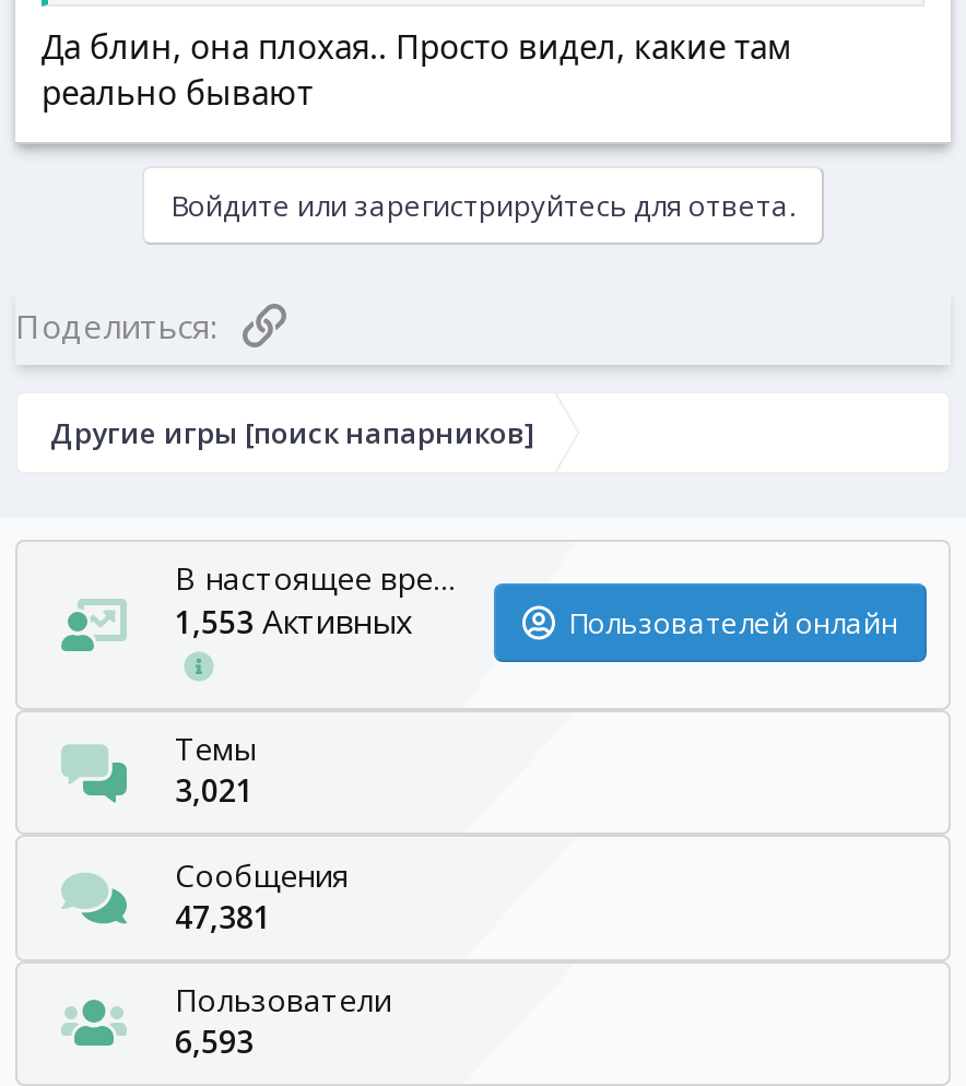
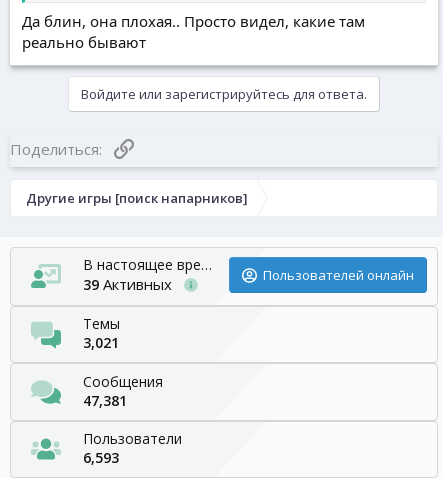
- 1,553 Активных
+ 39 Активных
